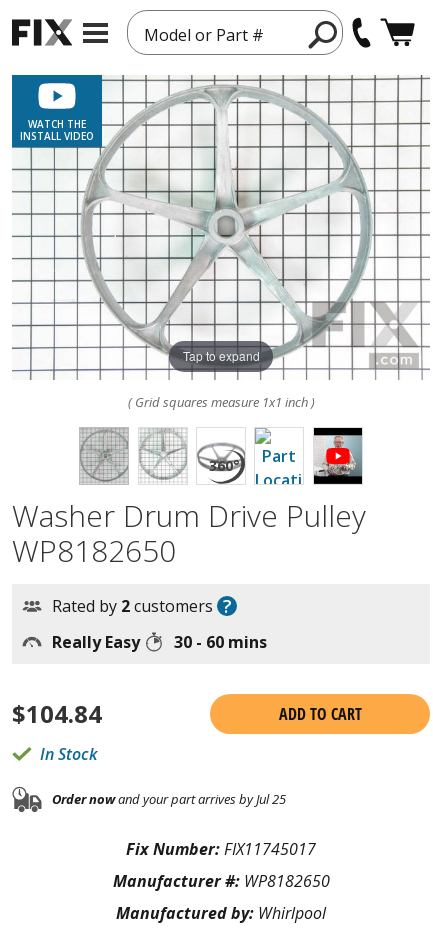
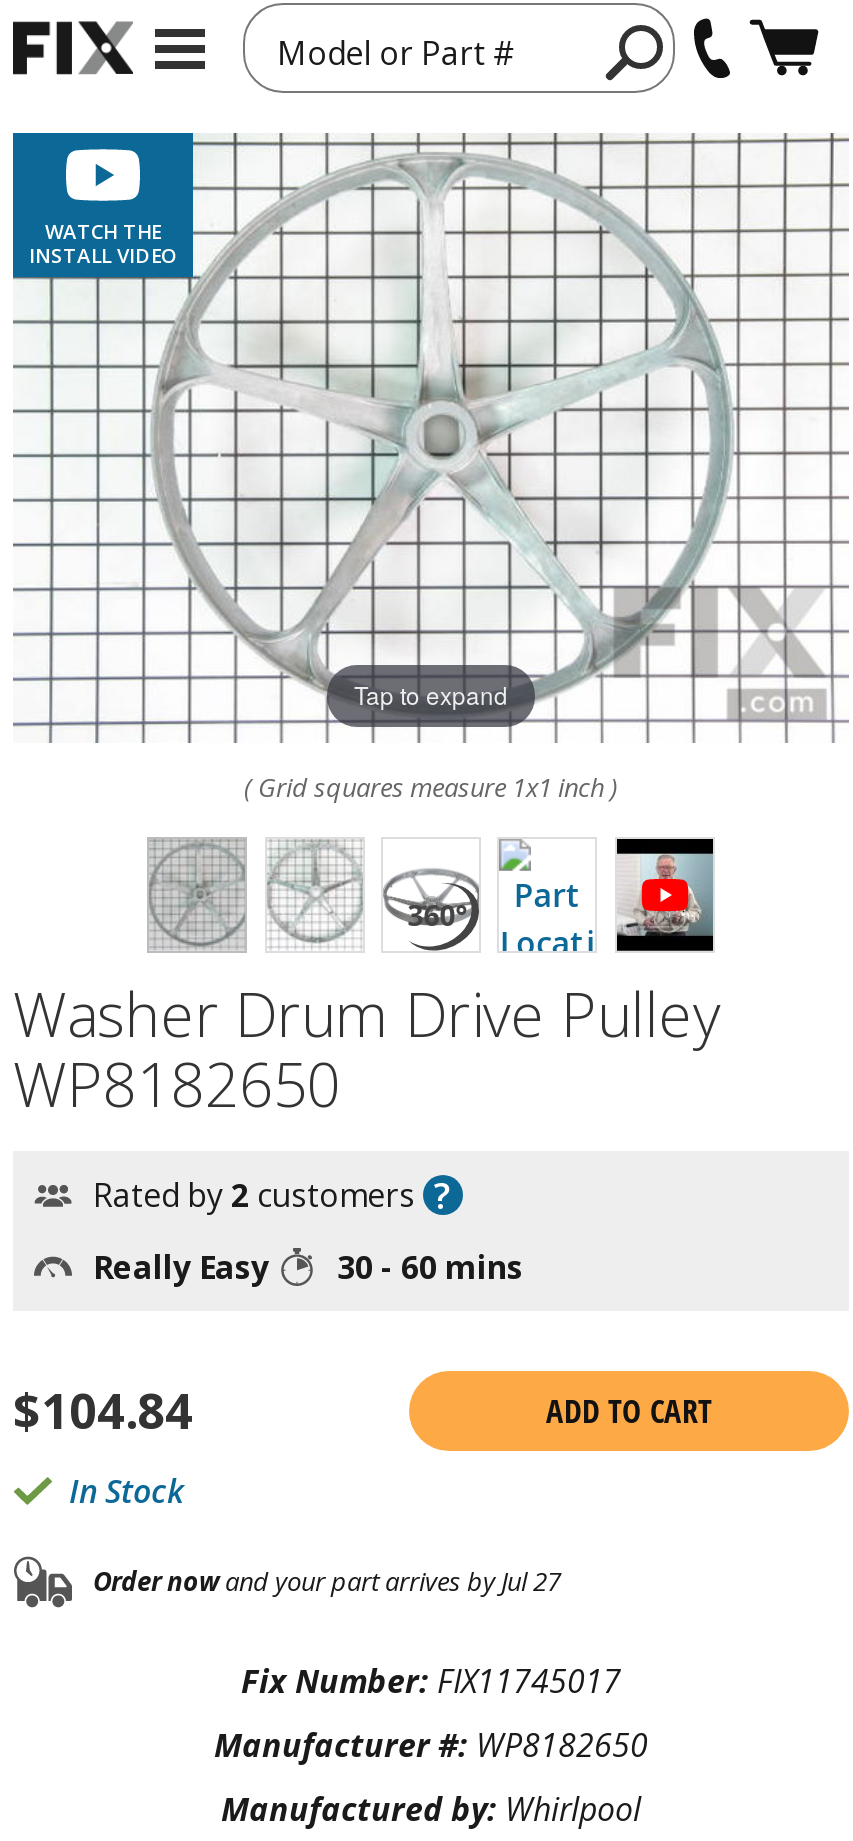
- Order nowand your part arrives by Jul 25
+ Order nowand your part arrives by Jul 27
